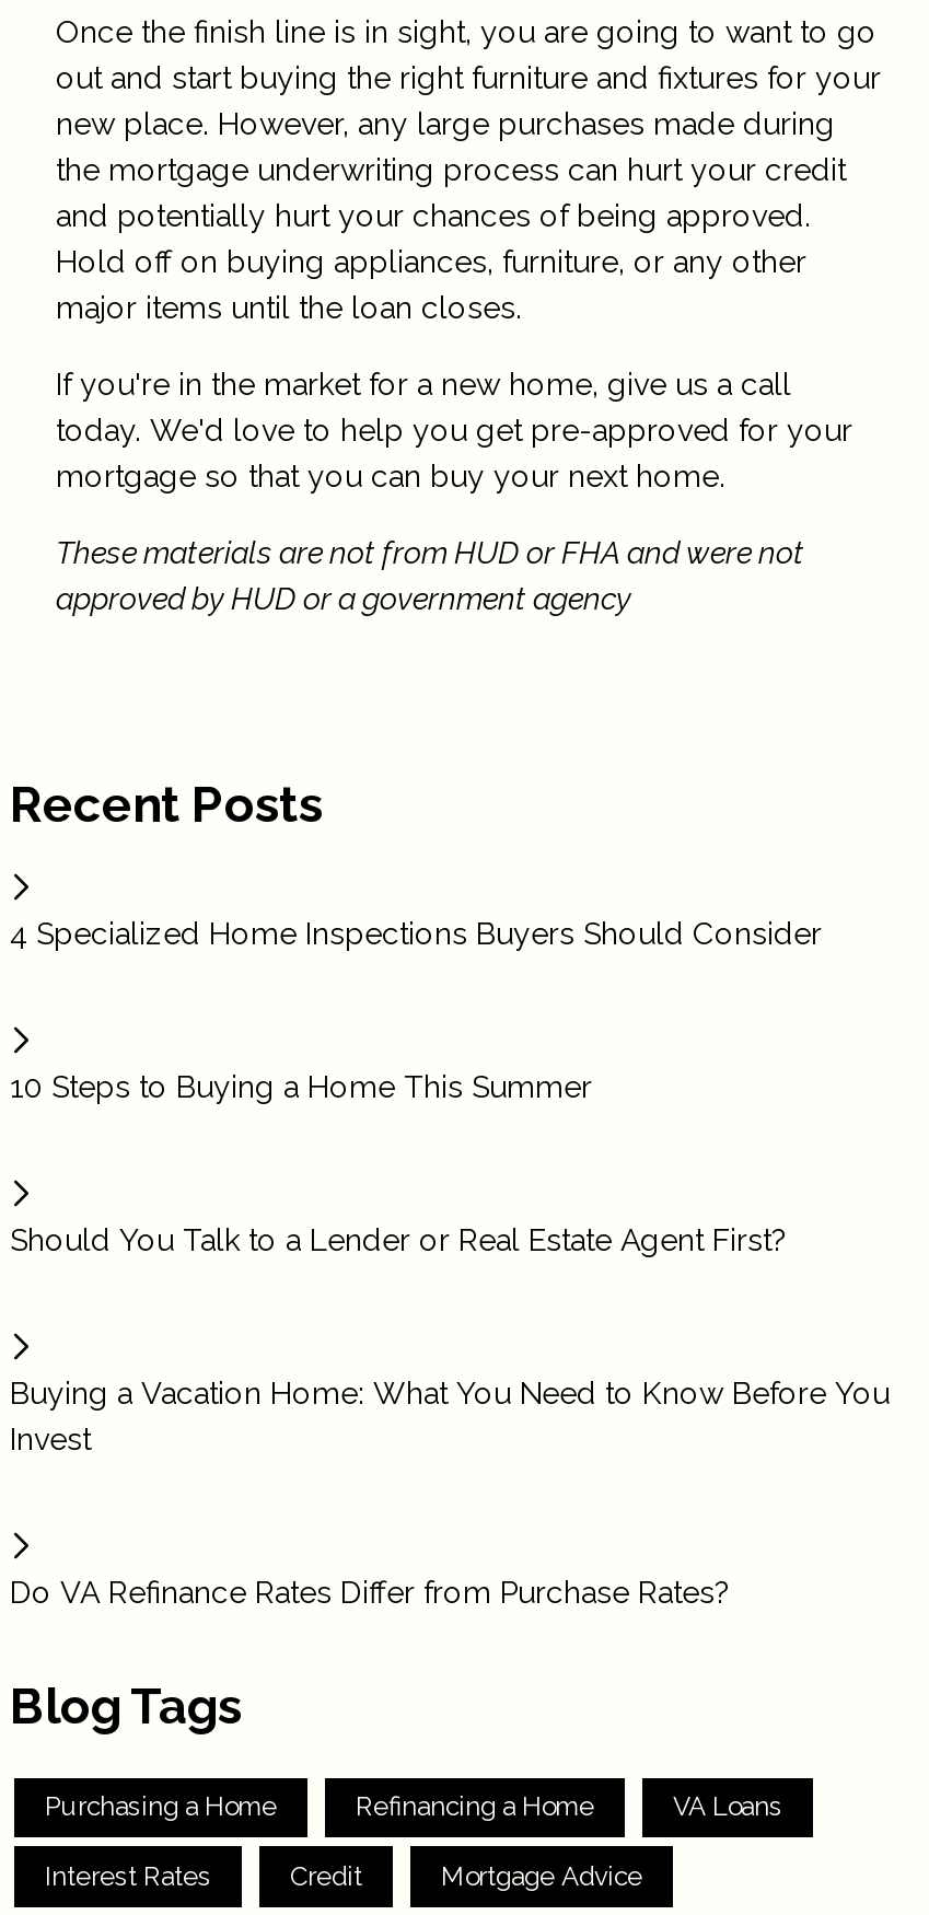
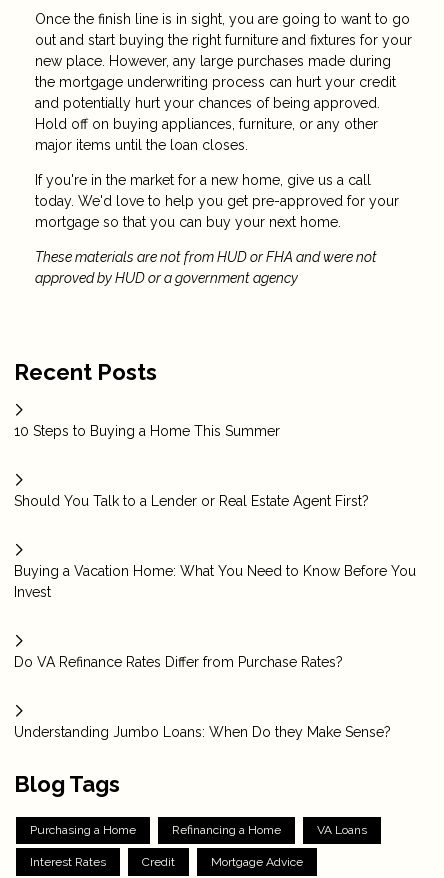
- 4 Specialized Home Inspections Buyers Should Consider

moved up: 10 Steps to Buying a Home This Summer | Should You Talk to a Lender or Real Estate Agent First? | Buying a Vacation Home: What You Need to Know Before You | Invest | Do VA Refinance Rates Differ from Purchase Rates?

+ Understanding Jumbo Loans: When Do they Make Sense?
